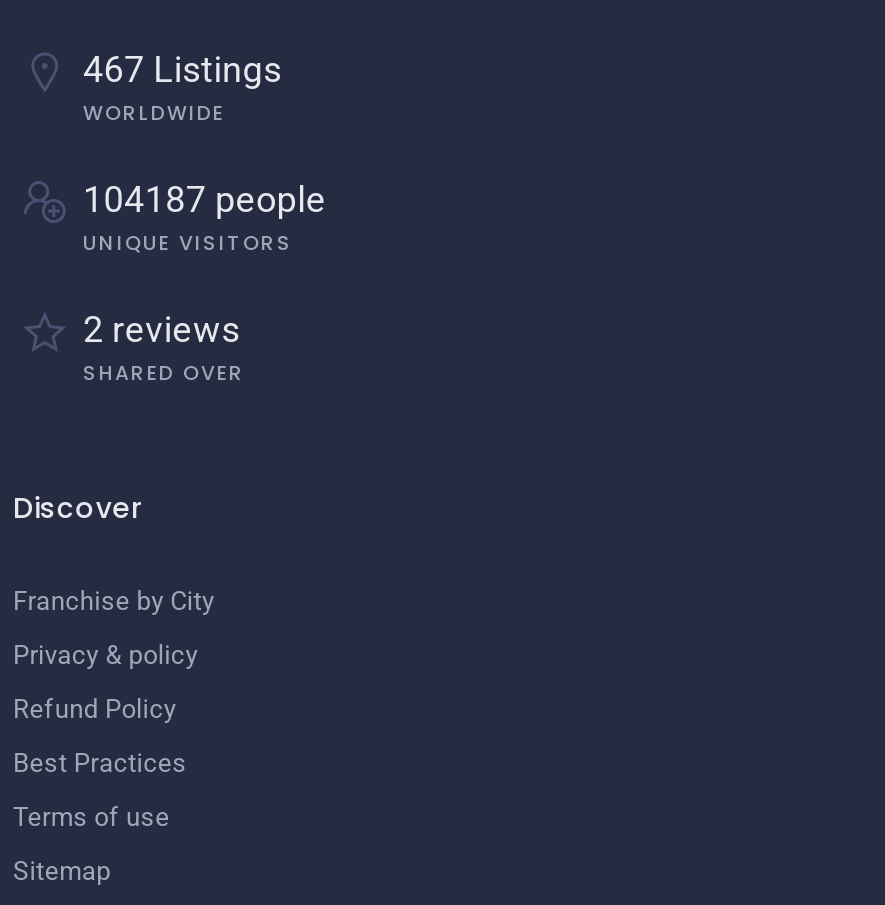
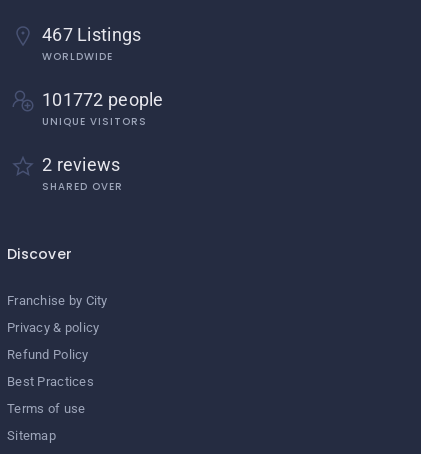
- 104187 people
+ 101772 people
